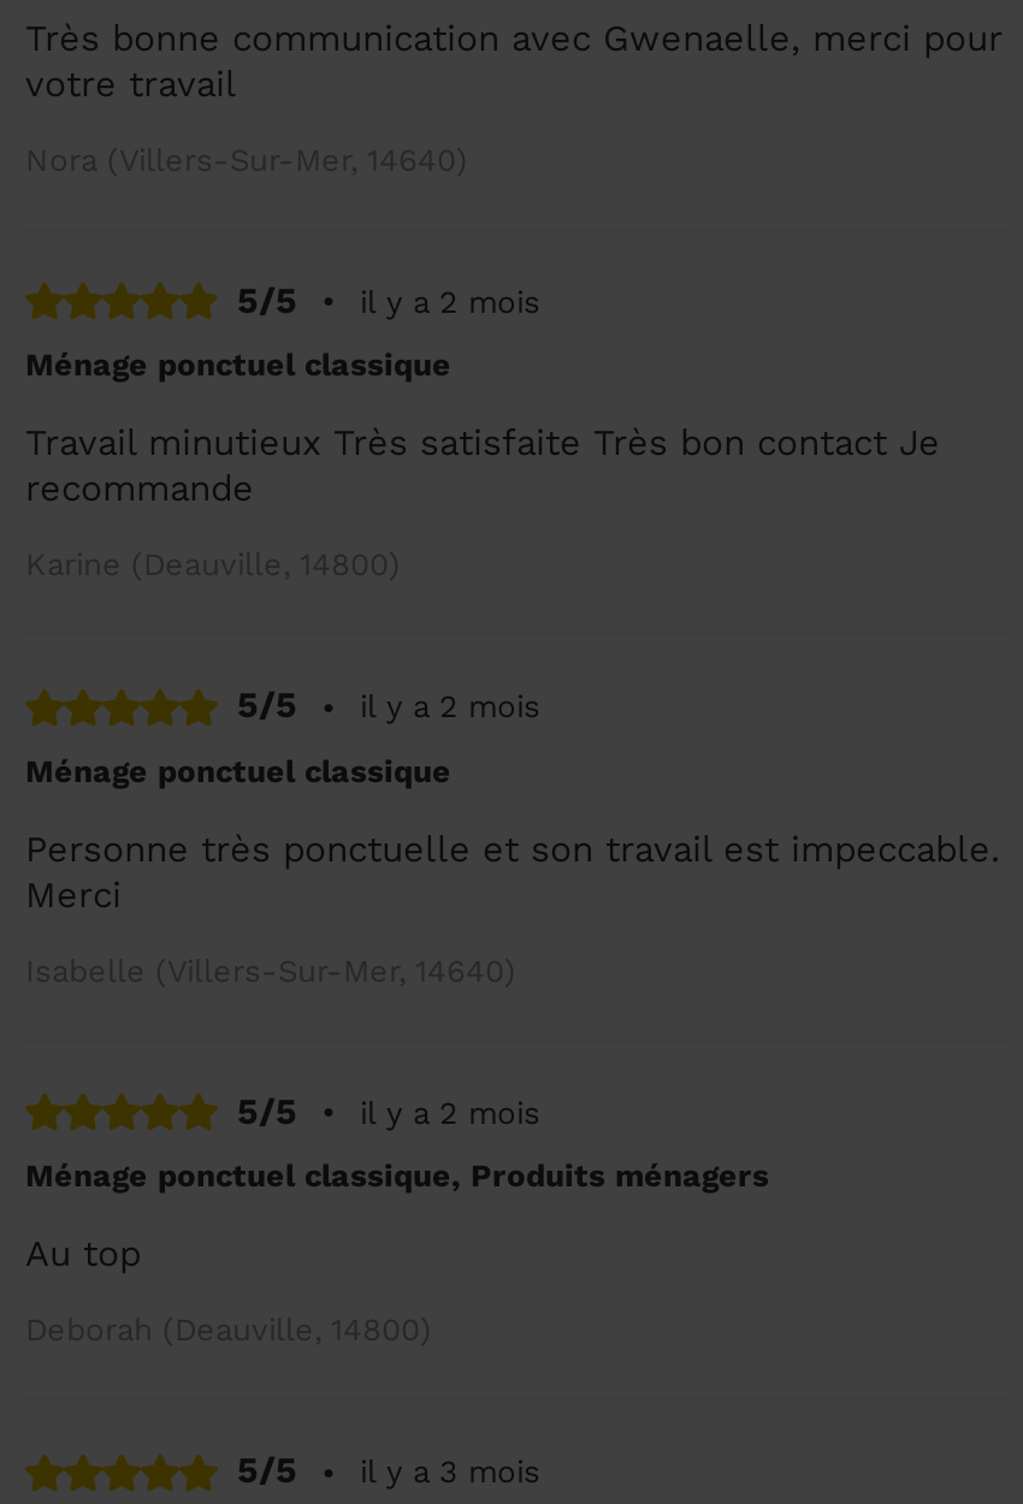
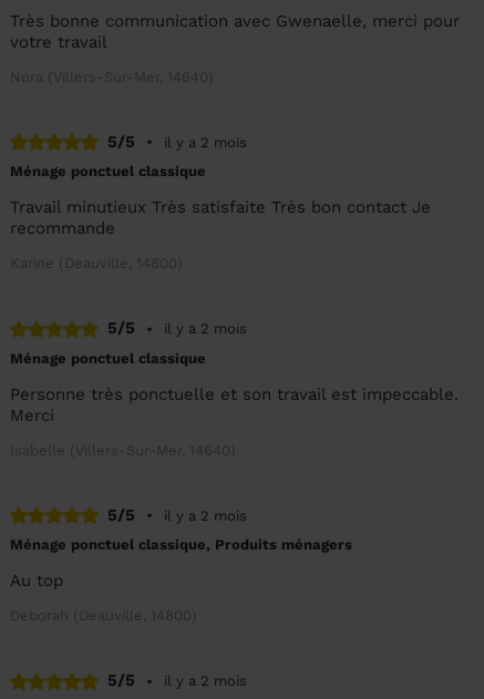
- il y a 3 mois
+ il y a 2 mois
